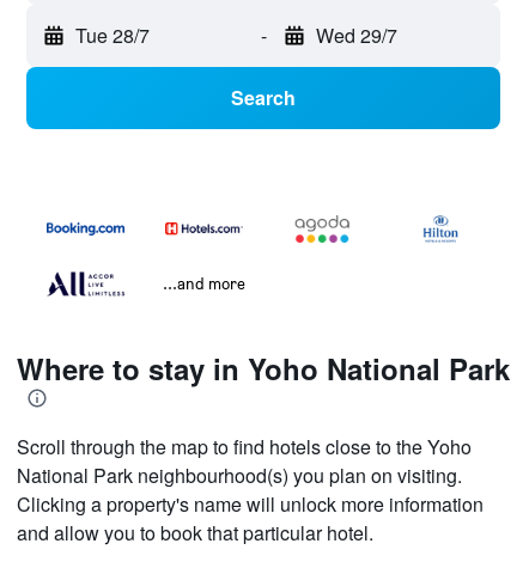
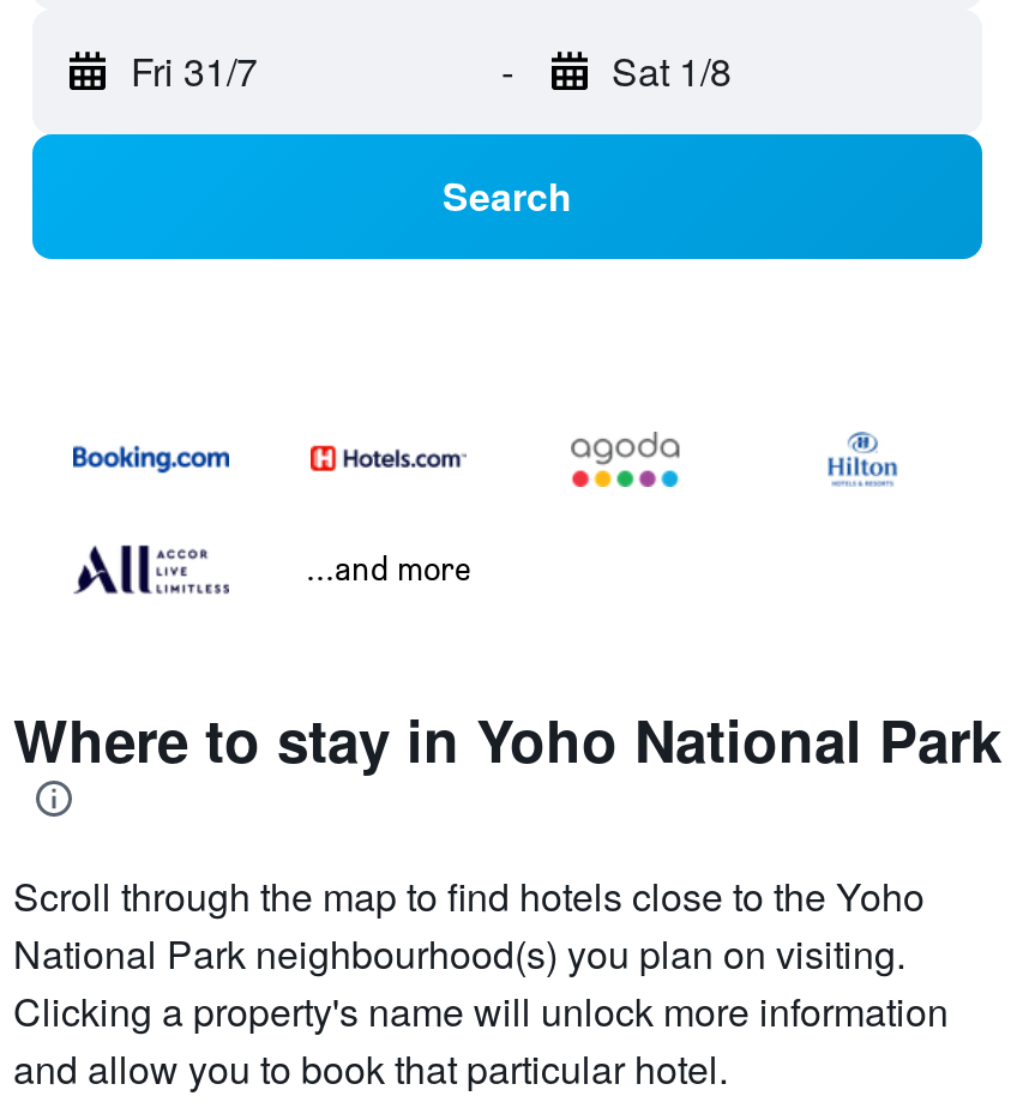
- Tue 28/7
+ Fri 31/7

- Wed 29/7
+ Sat 1/8
